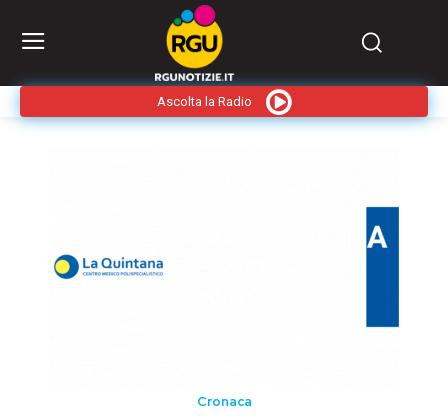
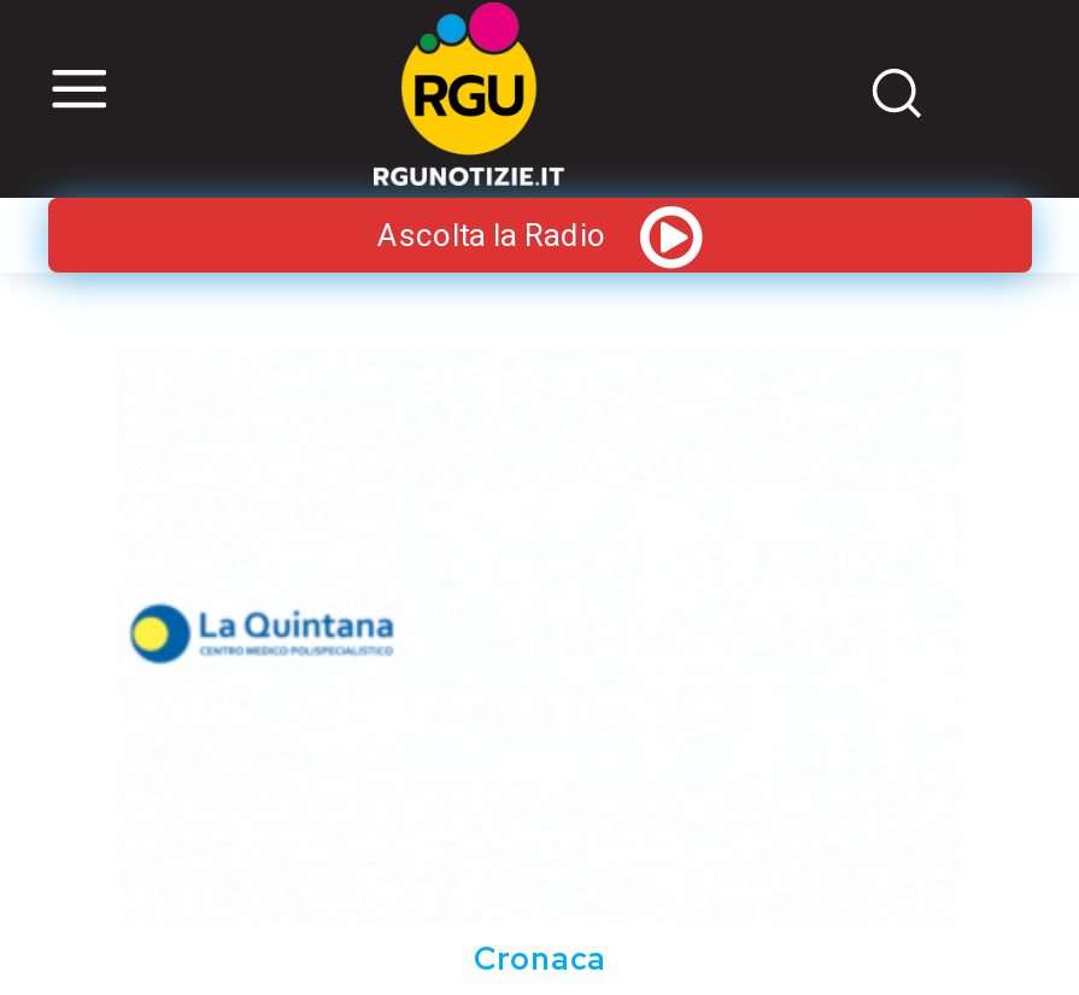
- [image]
